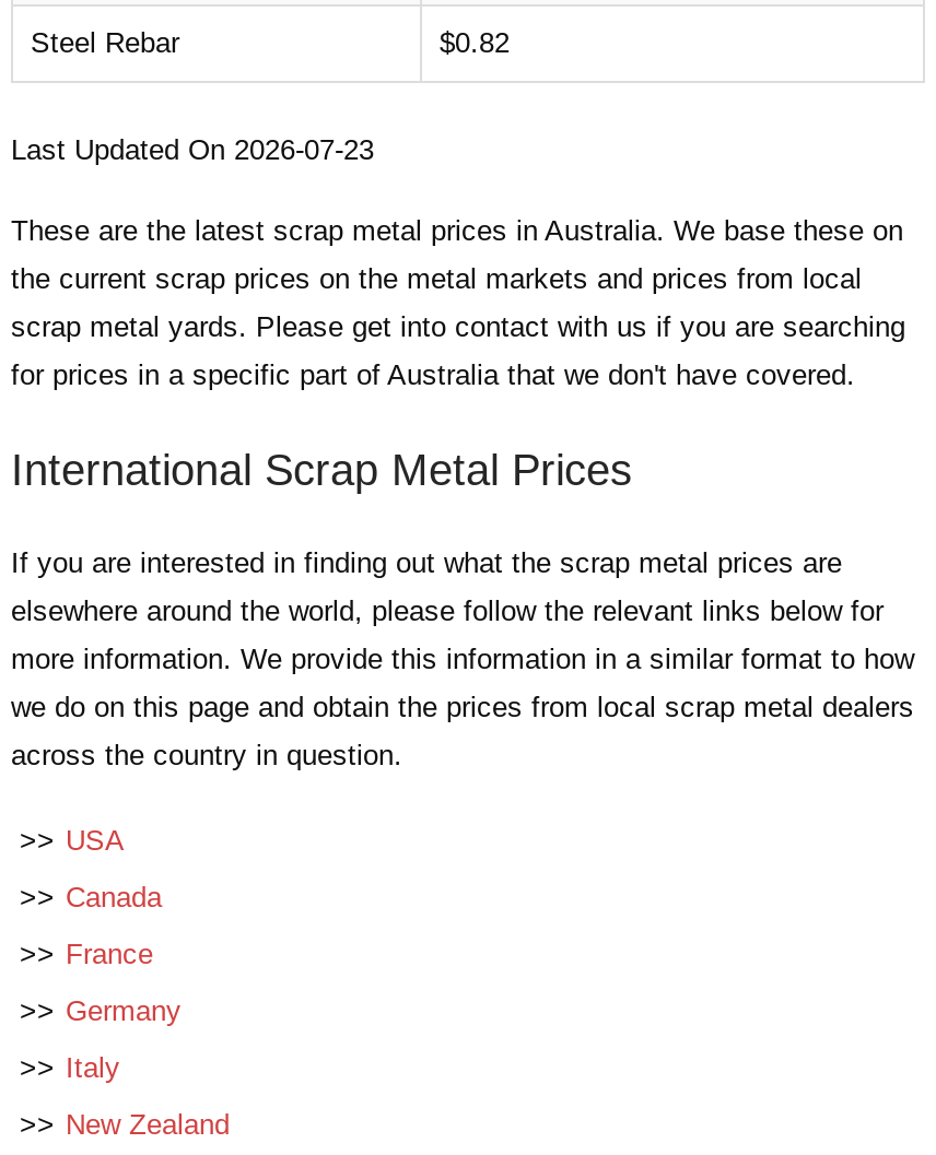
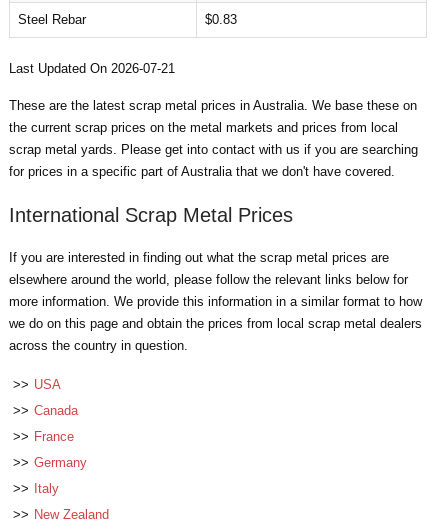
- $0.82
+ $0.83

- Last Updated On 2026-07-23
+ Last Updated On 2026-07-21
